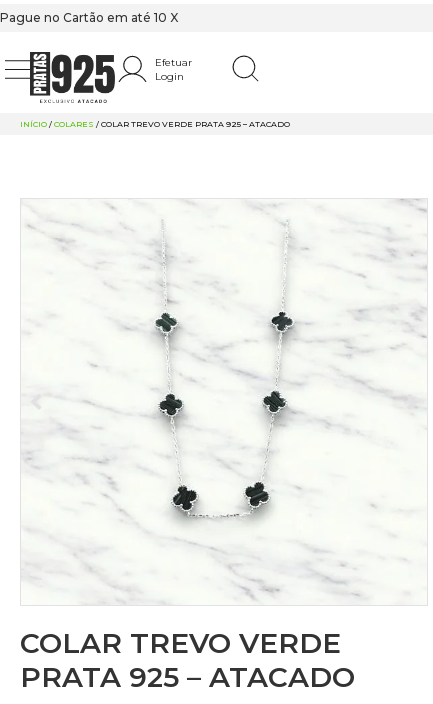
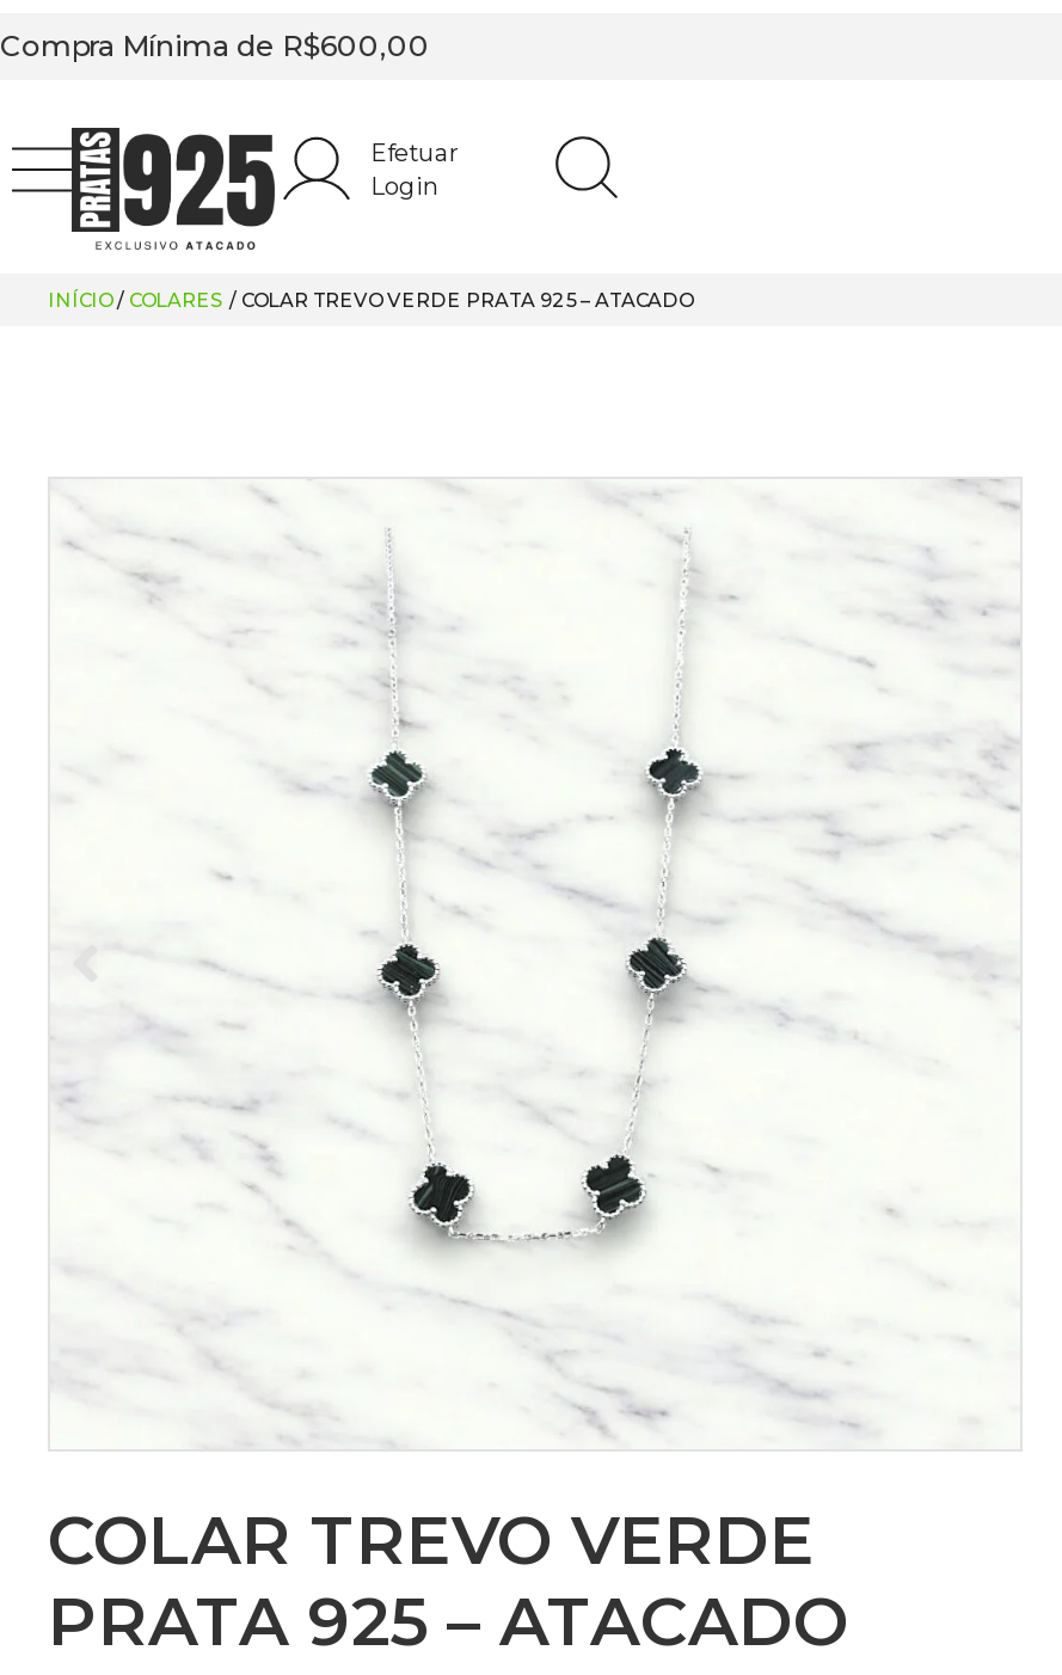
- Pague no Cartão em até 10 X
+ Compra Mínima de R$600,00
